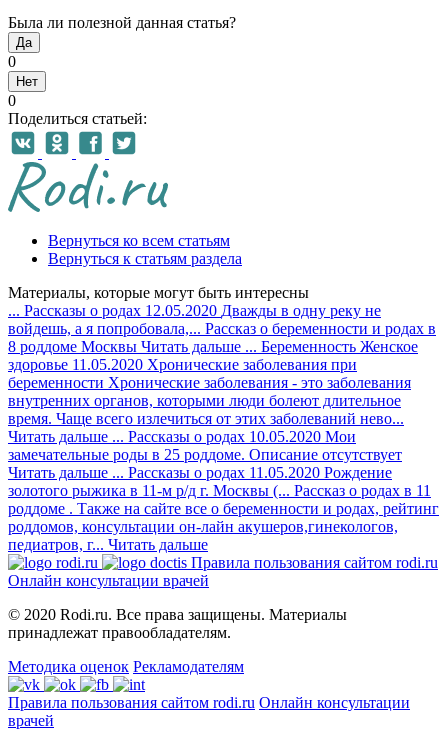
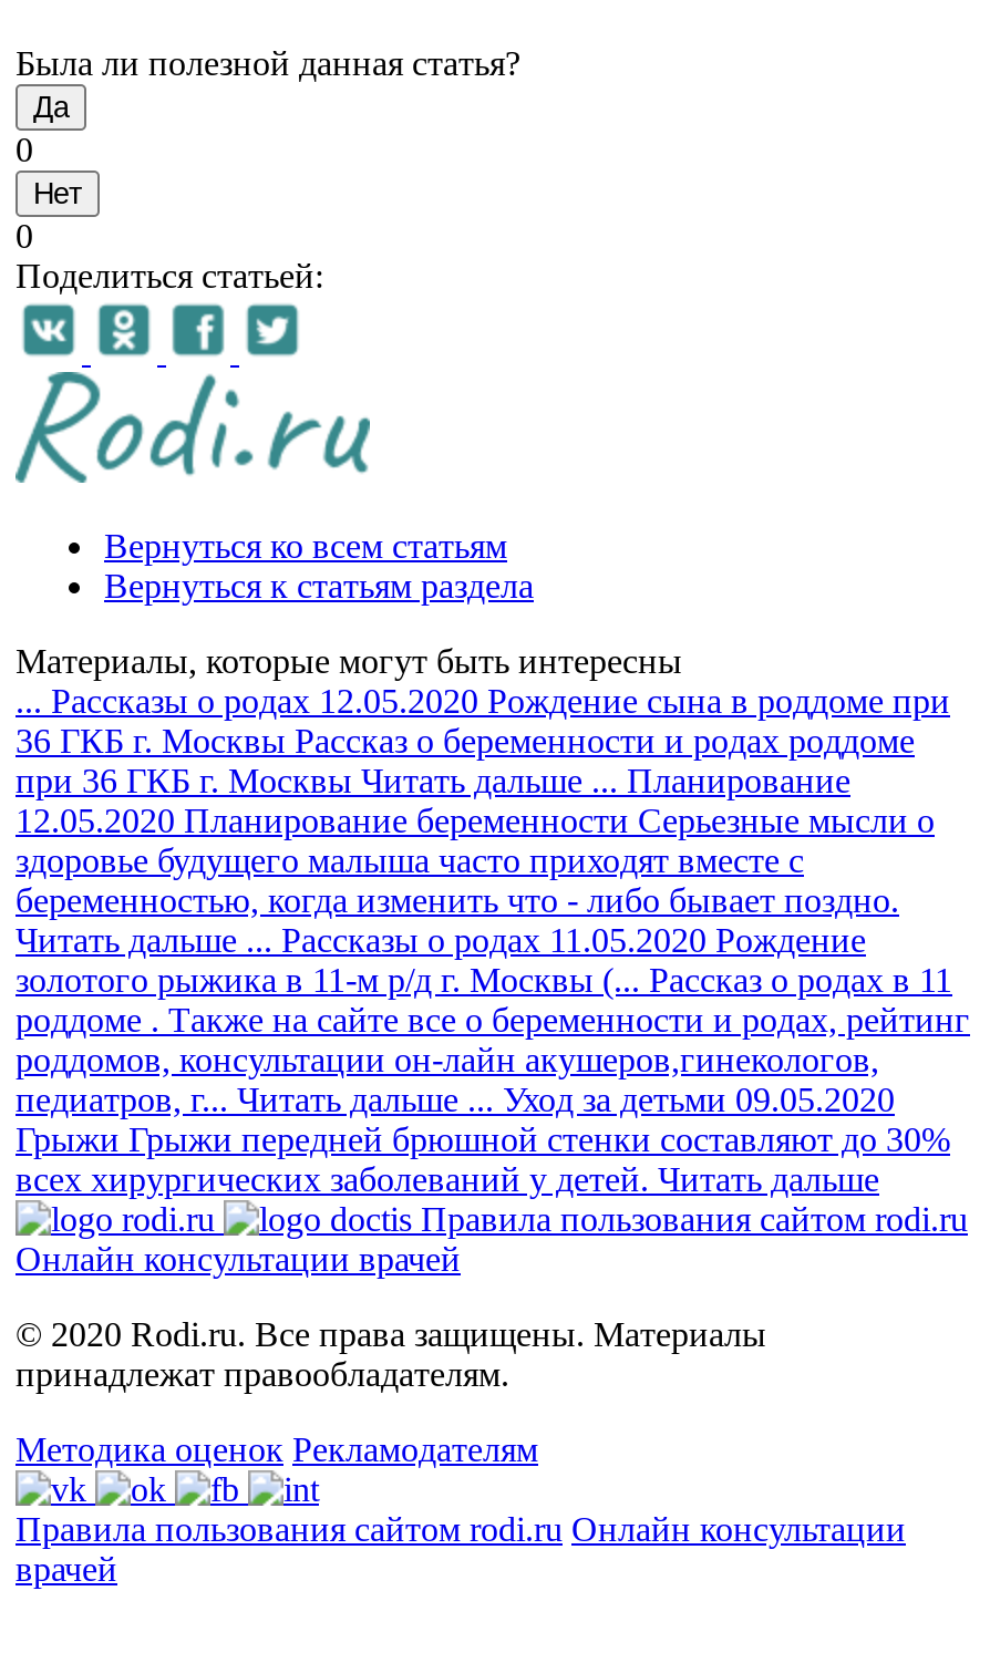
- ... Рассказы о родах 12.05.2020 Дважды в одну реку не
- войдешь, а я попробовала,... Рассказ о беременности и родах в
- 8 роддоме Москвы Читать дальше ... Беременность Женское
- здоровье 11.05.2020 Хронические заболевания при
- беременности Хронические заболевания - это заболевания
- внутренних органов, которыми люди болеют длительное
- время. Чаще всего излечиться от этих заболеваний нево...
- Читать дальше ... Рассказы о родах 10.05.2020 Мои
- замечательные роды в 25 роддоме. Описание отсутствует
+ ... Рассказы о родах 12.05.2020 Рождение сына в роддоме при
+ 36 ГКБ г. Москвы Рассказ о беременности и родах роддоме
+ при 36 ГКБ г. Москвы Читать дальше ... Планирование
+ 12.05.2020 Планирование беременности Серьезные мысли о
+ здоровье будущего малыша часто приходят вместе с
+ беременностью, когда изменить что - либо бывает поздно.

moved up: Читать дальше ... Рассказы о родах 11.05.2020 Рождение | золотого рыжика в 11-м р/д г. Москвы (... Рассказ о родах в 11 | роддоме . Также на сайте все о беременности и родах, рейтинг | роддомов, консультации он-лайн акушеров,гинекологов,

- педиатров, г... Читать дальше
+ педиатров, г... Читать дальше ... Уход за детьми 09.05.2020
+ Грыжи Грыжи передней брюшной стенки составляют до 30%
+ всех хирургических заболеваний у детей. Читать дальше
